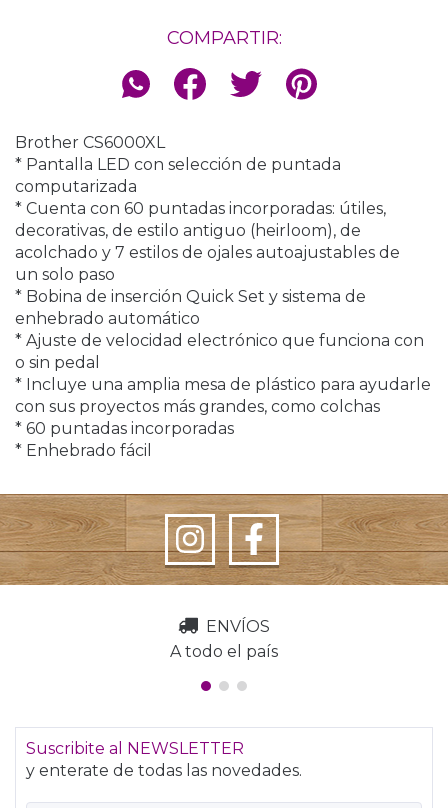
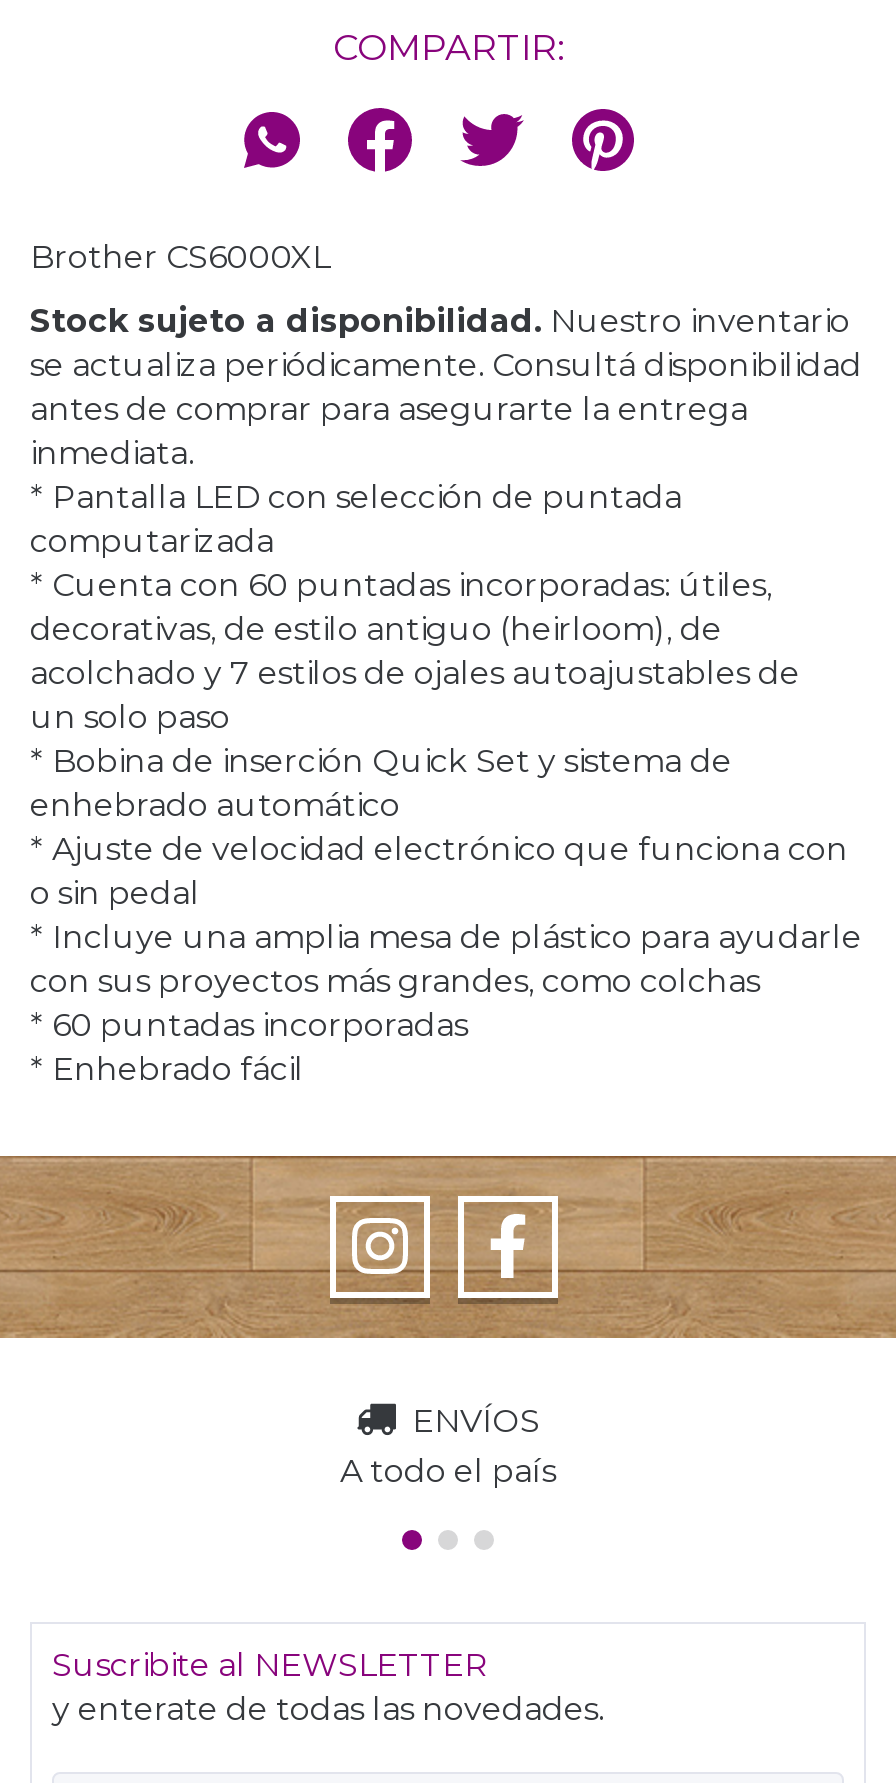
+ Stock sujeto a disponibilidad. Nuestro inventario
+ se actualiza periódicamente. Consultá disponibilidad
+ antes de comprar para asegurarte la entrega
+ inmediata.
